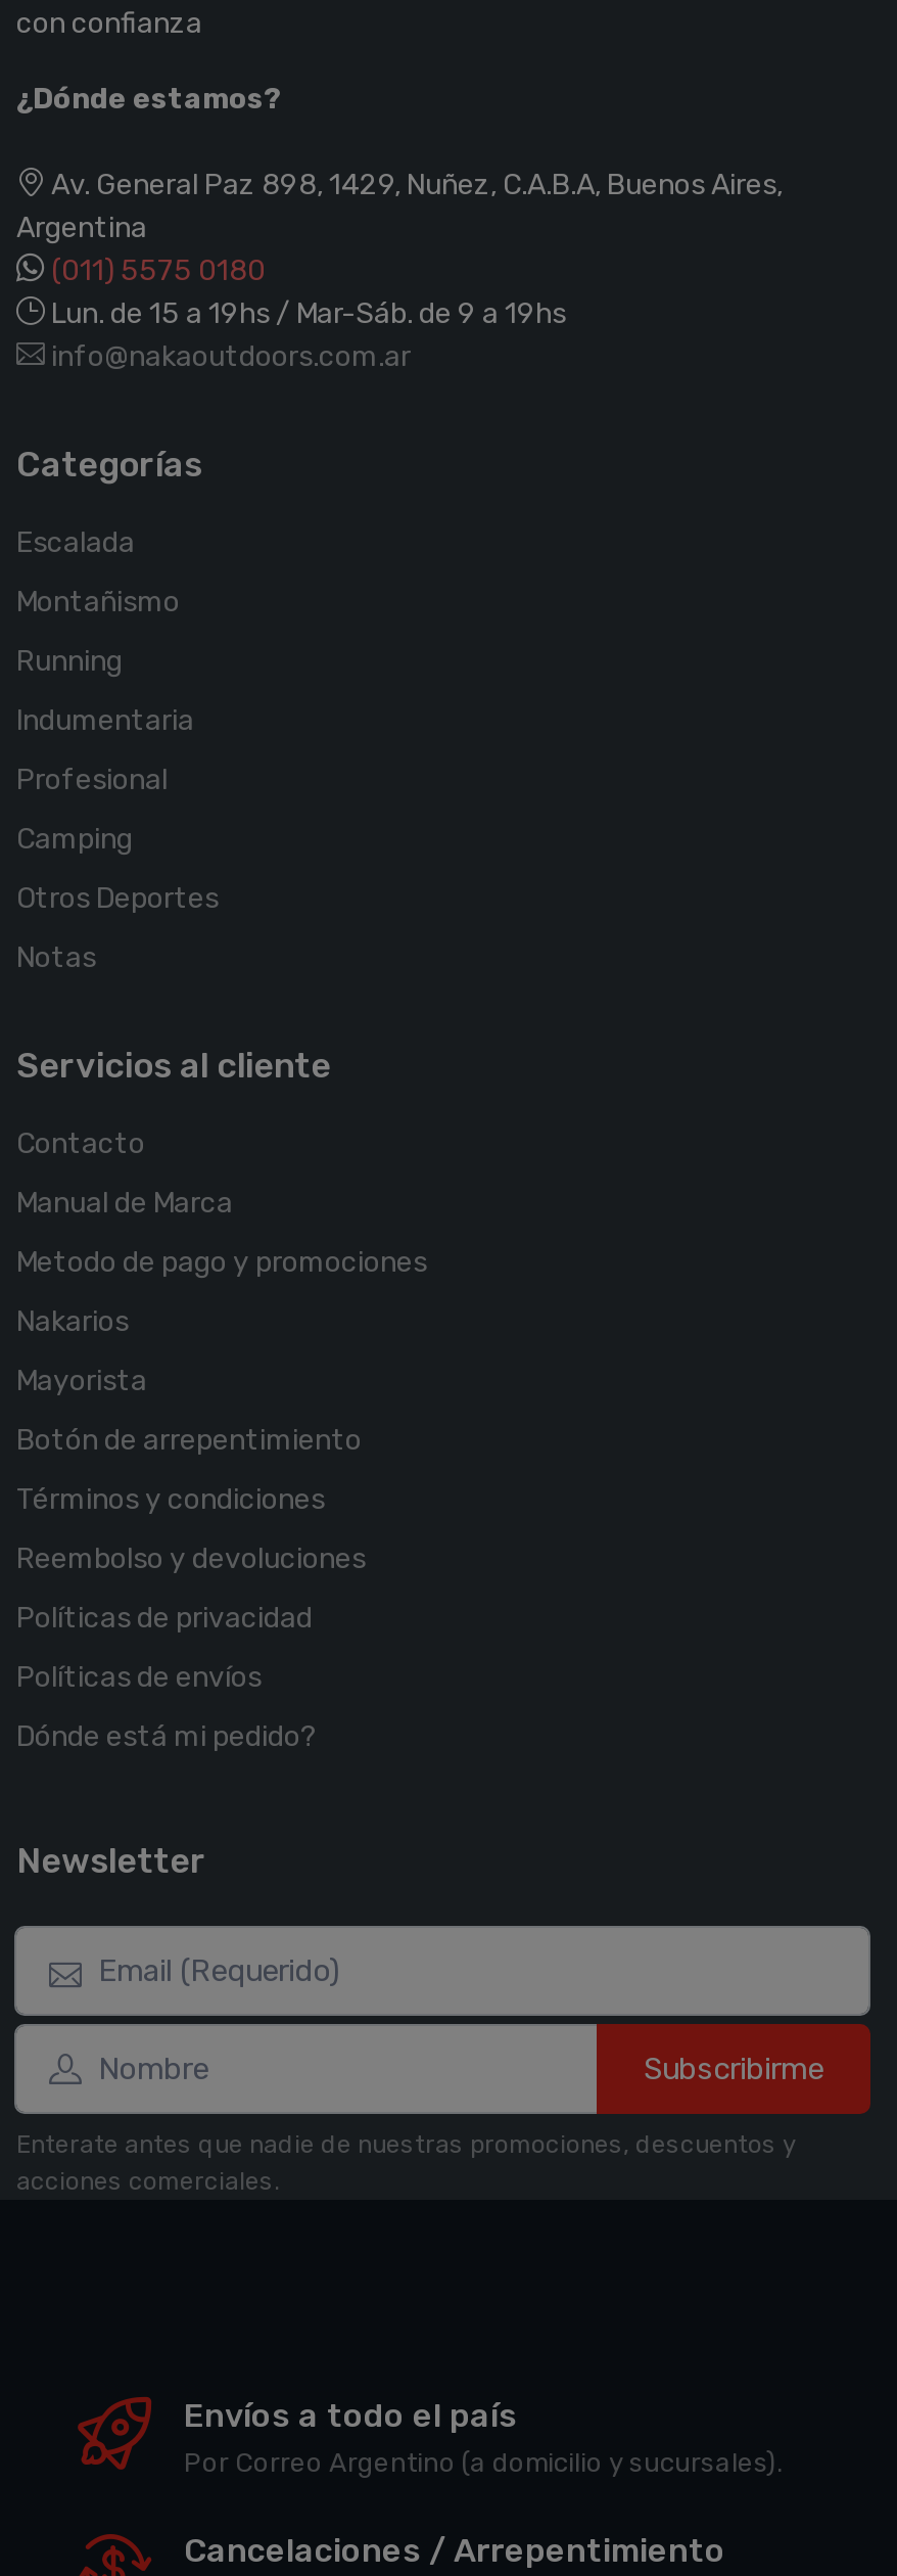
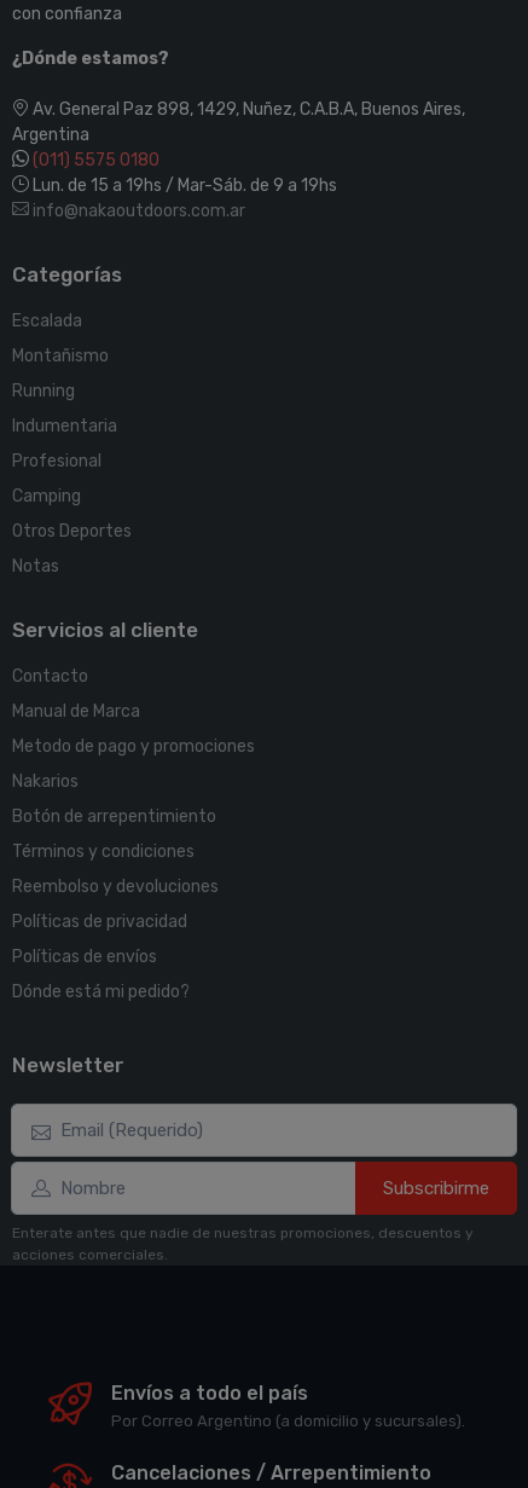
- Mayorista
